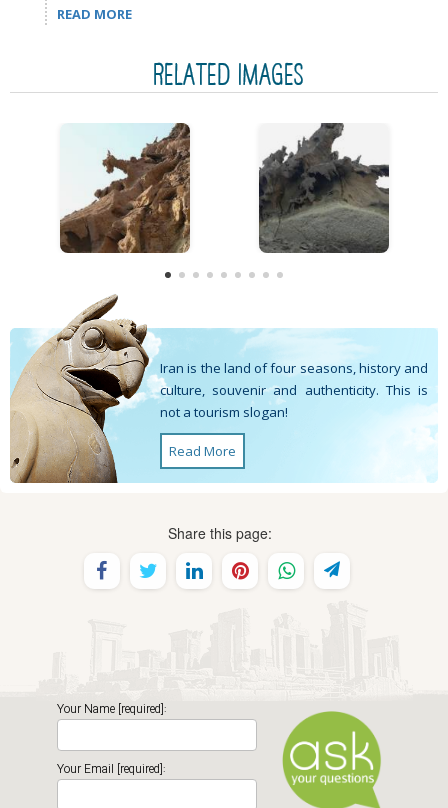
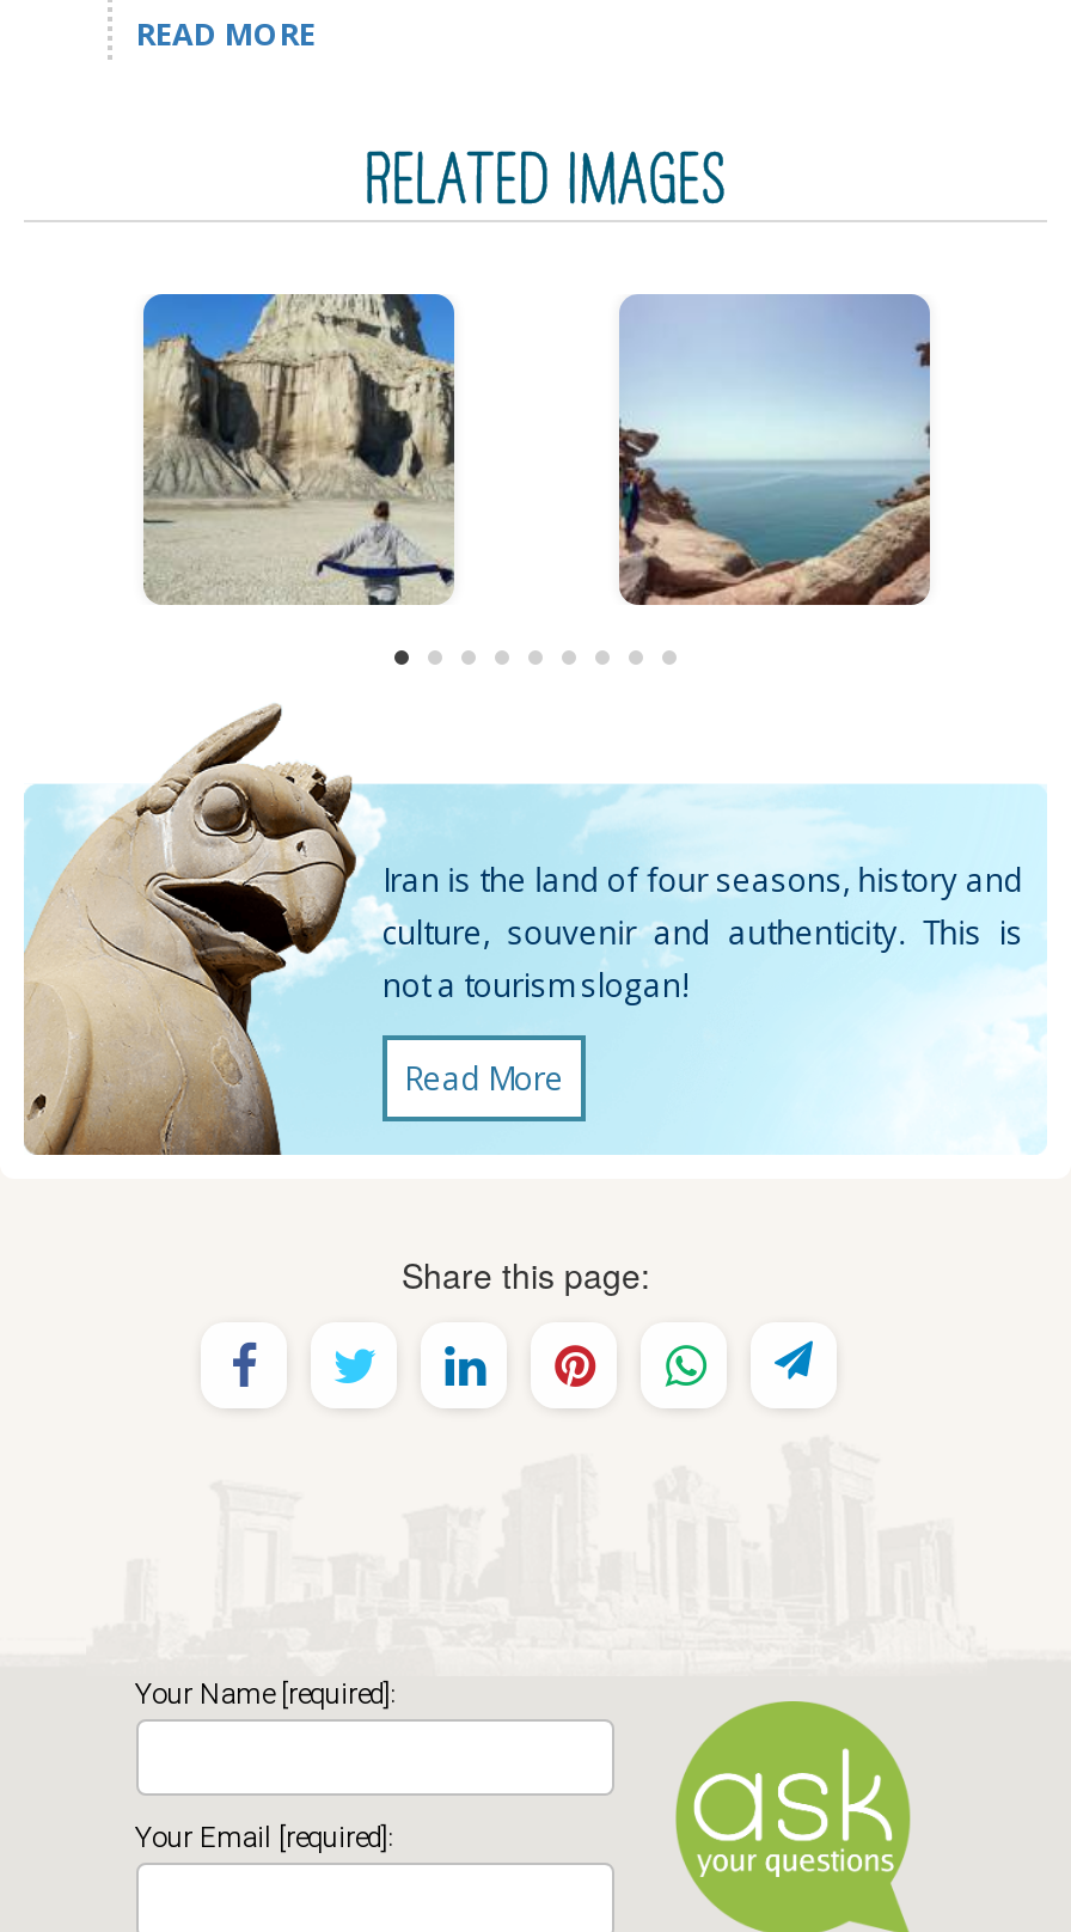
- [image]
+ [image]

- [image]
+ [image]
